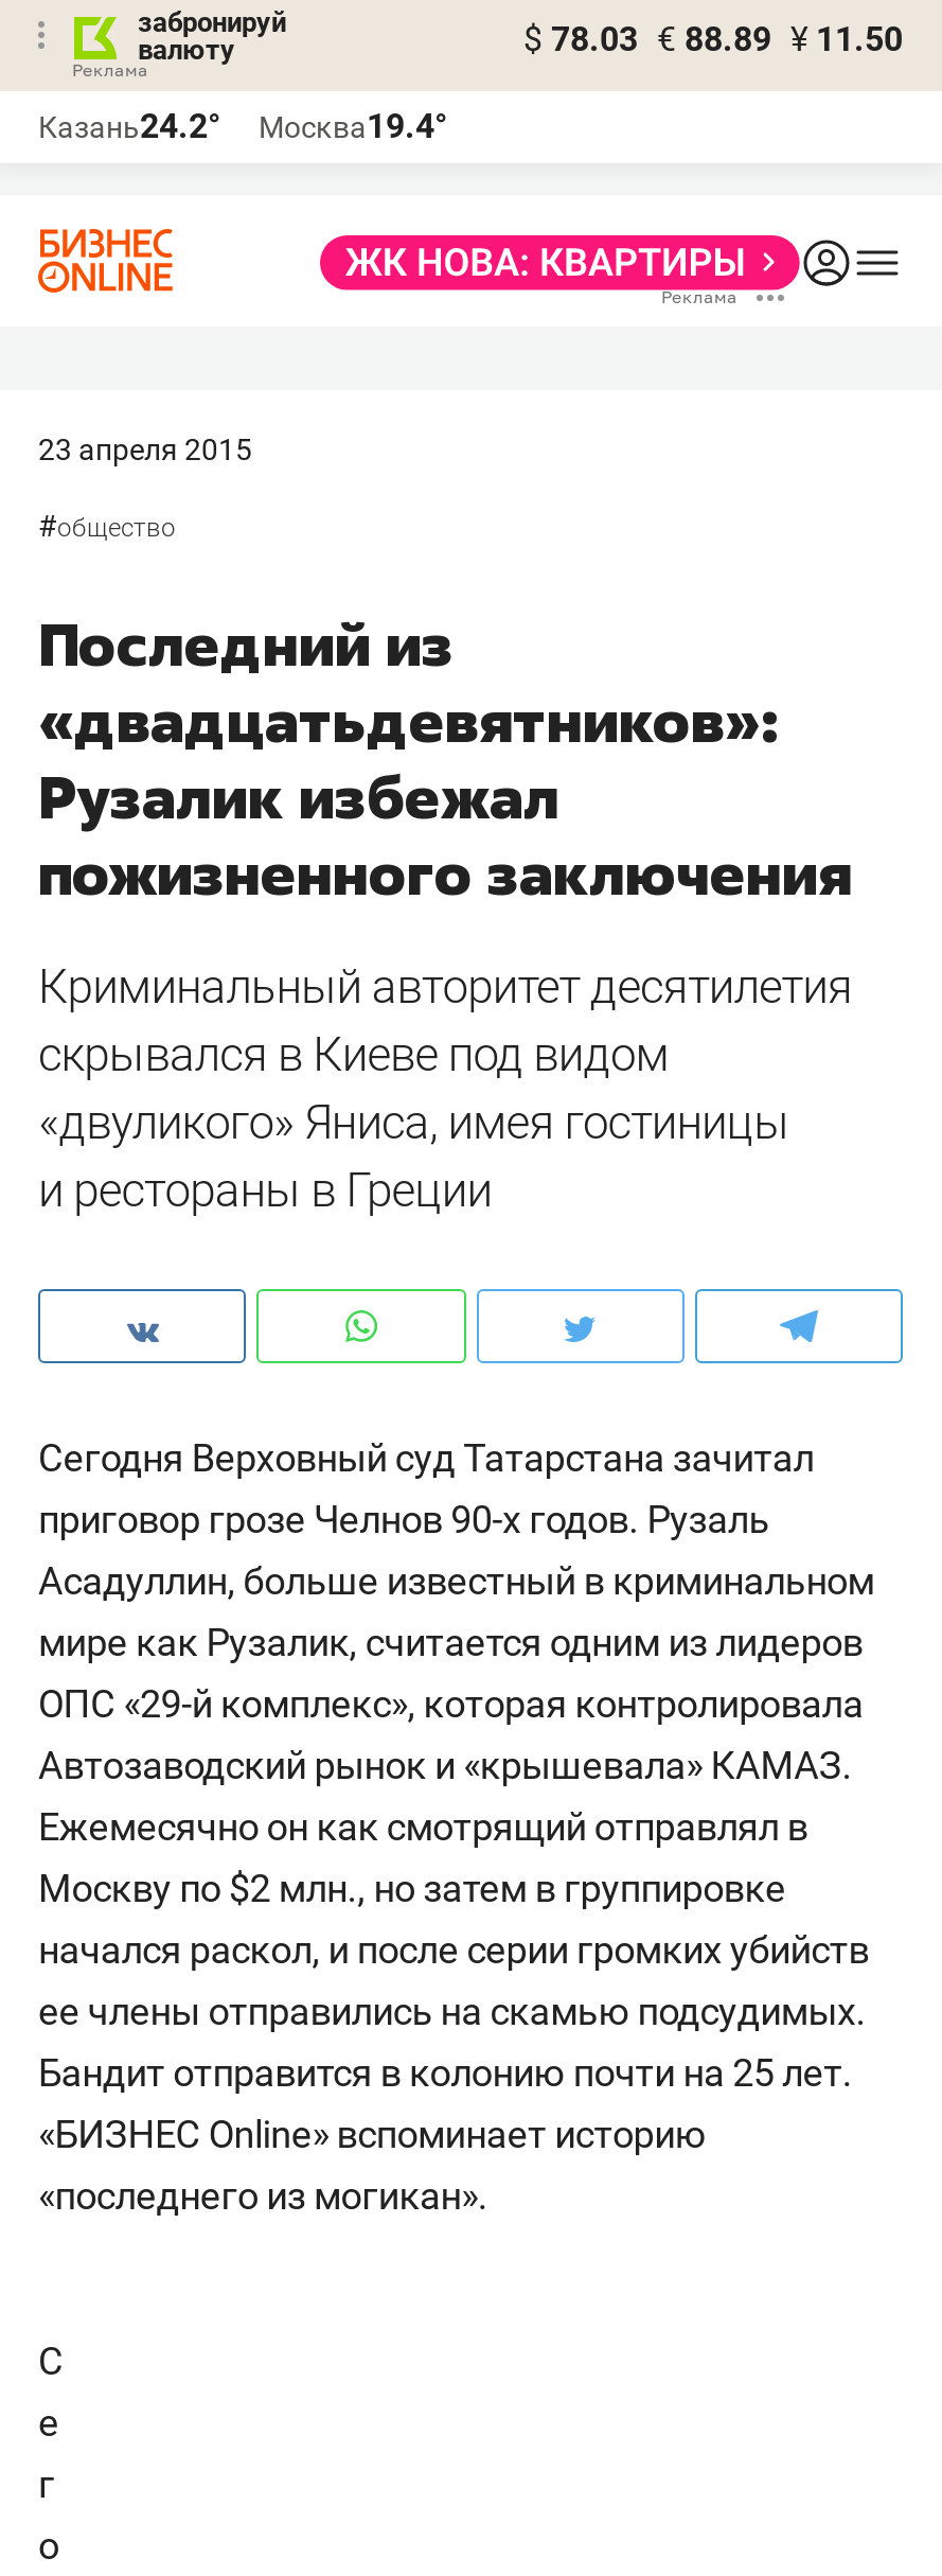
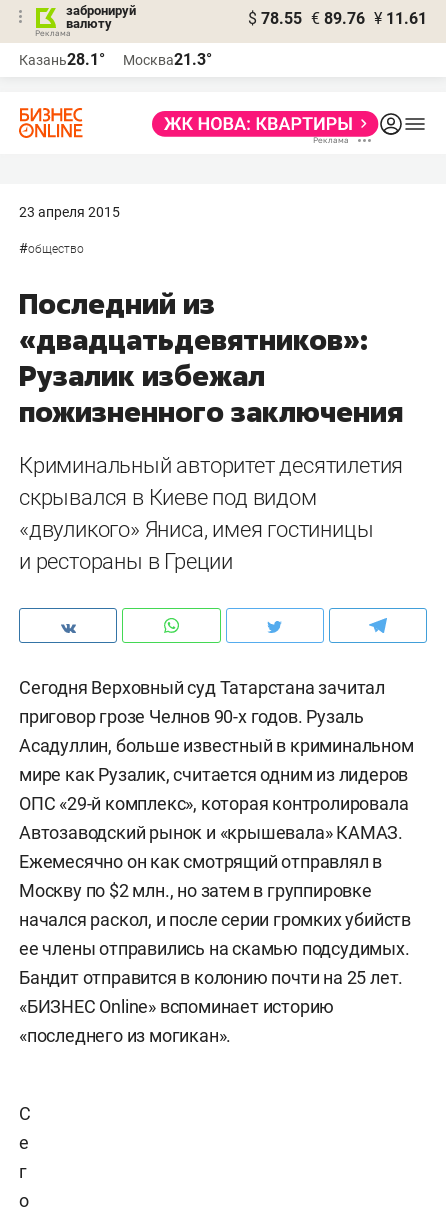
- $ 78.03 € 88.89 ¥ 11.50
+ $ 78.55 € 89.76 ¥ 11.61

- Казань24.2°
+ Казань28.1°

- Москва19.4°
+ Москва21.3°
